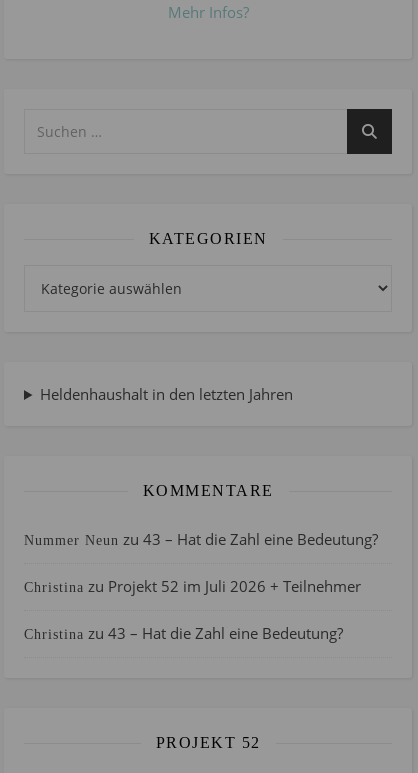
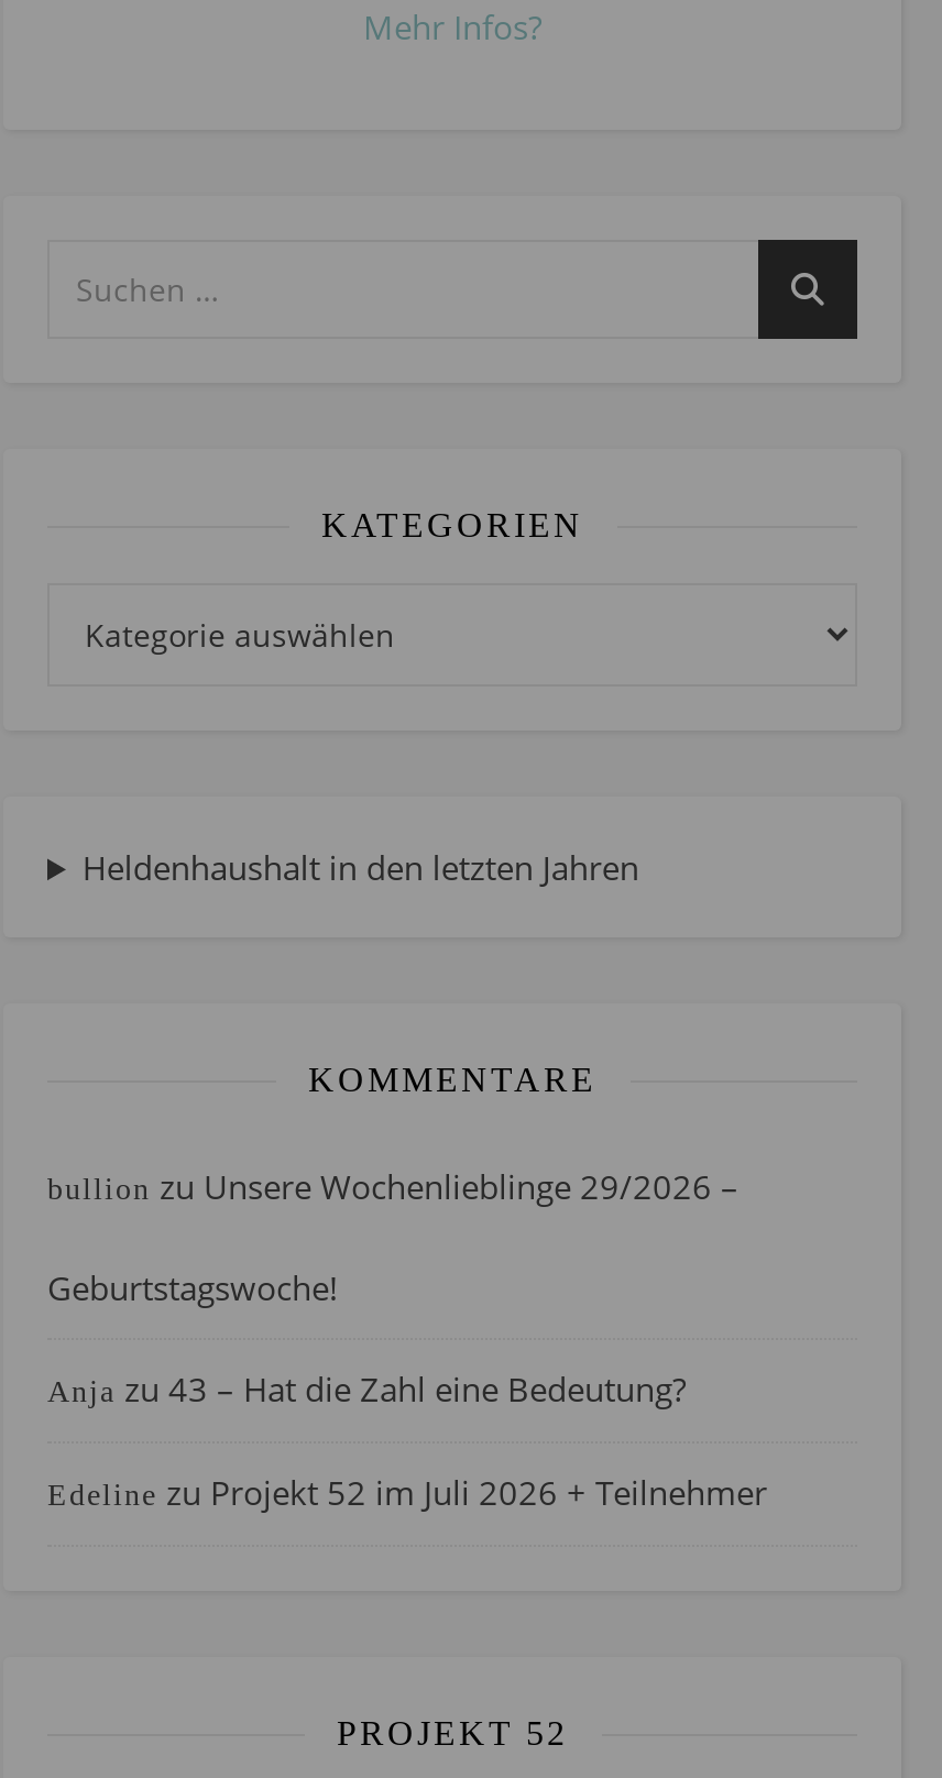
- Nummer Neun zu 43 – Hat die Zahl eine Bedeutung?
- Christina zu Projekt 52 im Juli 2026 + Teilnehmer
- Christina zu 43 – Hat die Zahl eine Bedeutung?
+ bullion zu Unsere Wochenlieblinge 29/2026 –
+ Geburtstagswoche!
+ Anja zu 43 – Hat die Zahl eine Bedeutung?
+ Edeline zu Projekt 52 im Juli 2026 + Teilnehmer
